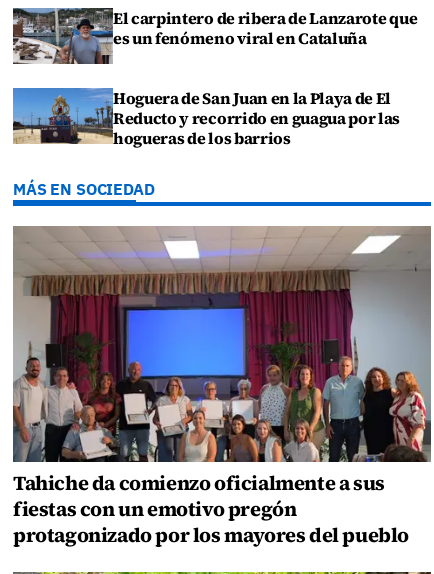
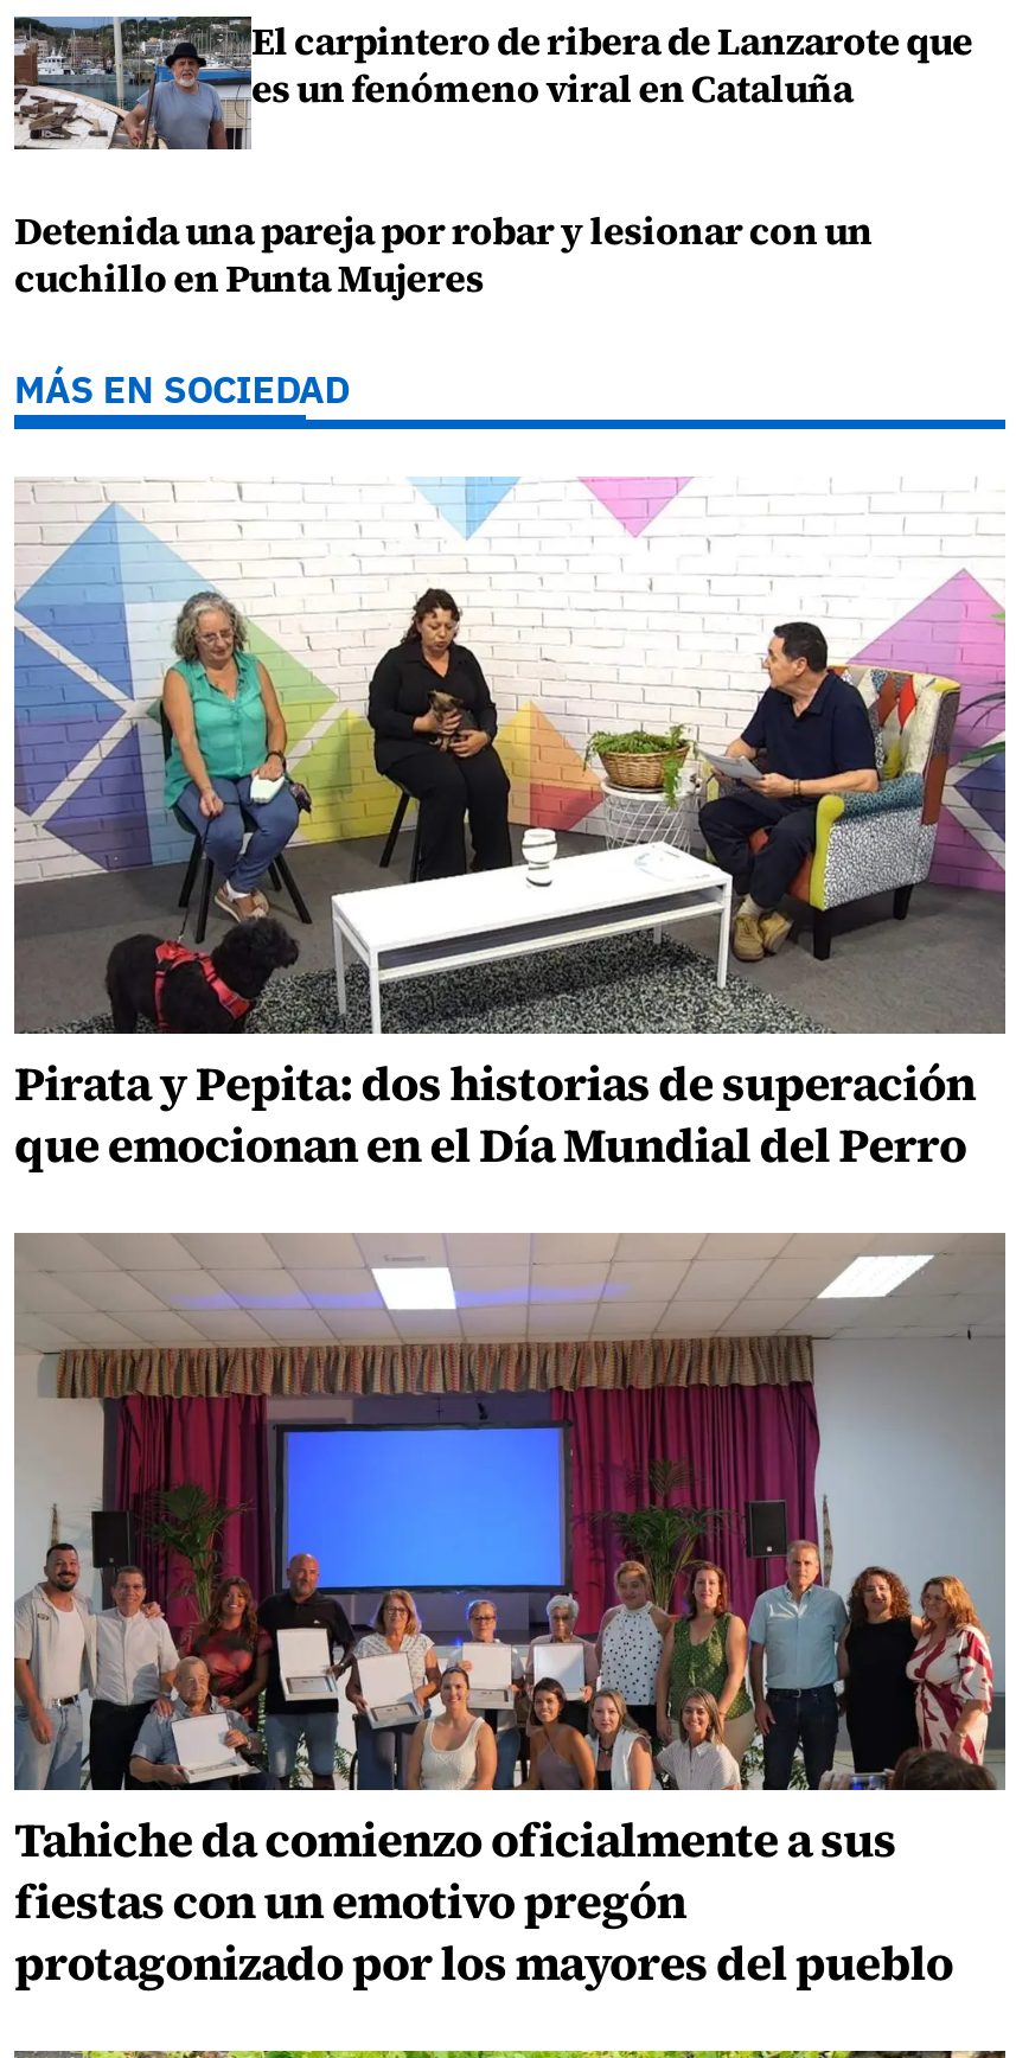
- Hoguera de San Juan en la Playa de El
- Reducto y recorrido en guagua por las
- hogueras de los barrios
+ Detenida una pareja por robar y lesionar con un
+ cuchillo en Punta Mujeres

moved up: MÁS EN SOCIEDAD

+ [image]
+ Pirata y Pepita: dos historias de superación
+ que emocionan en el Día Mundial del Perro
